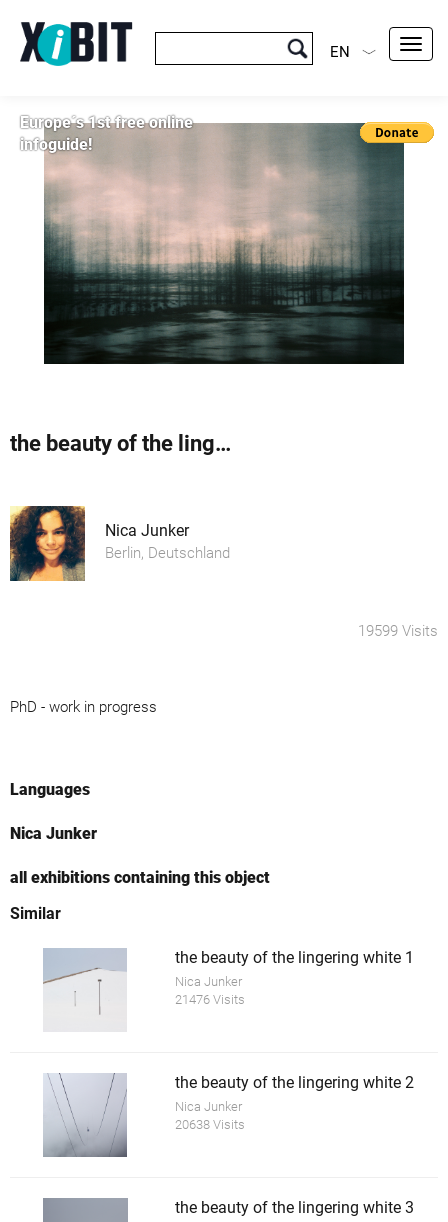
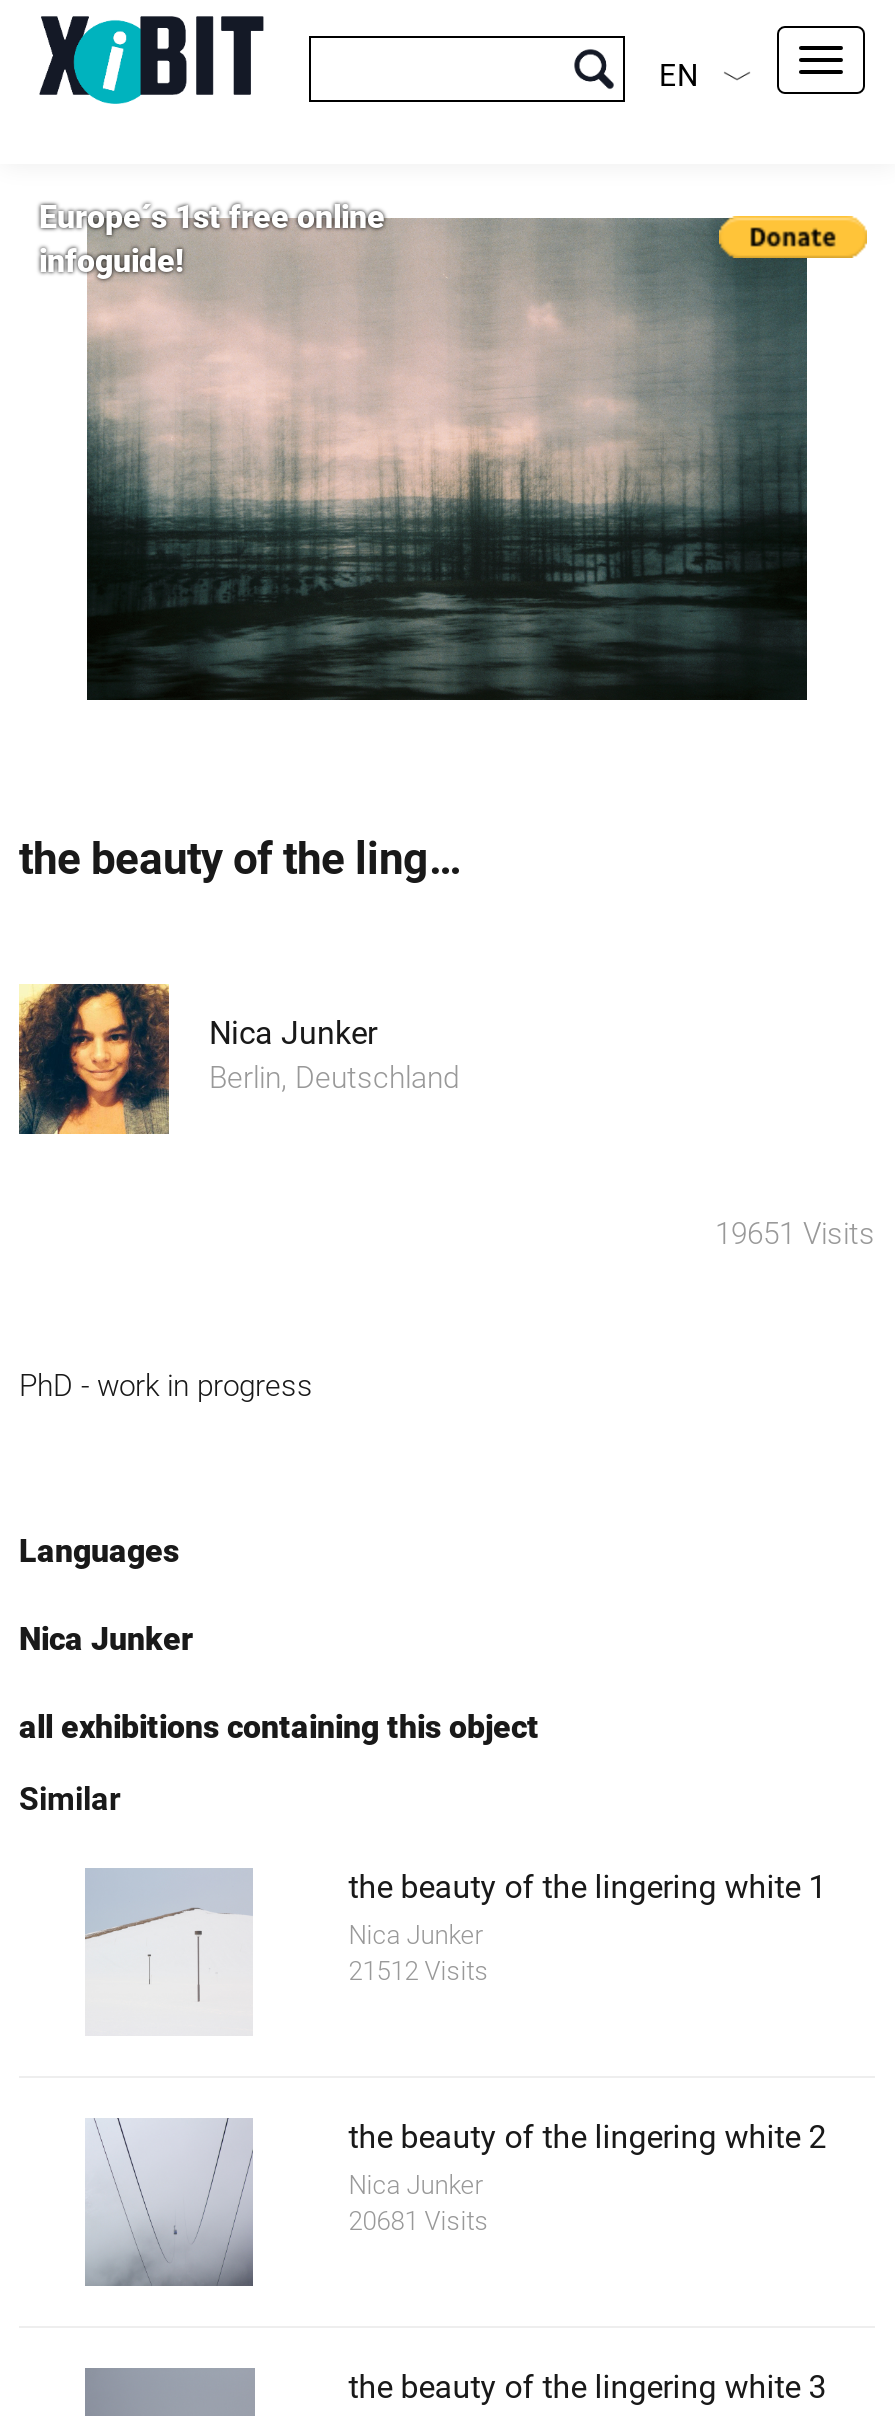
- 19599 Visits
+ 19651 Visits

- 21476 Visits
+ 21512 Visits

- 20638 Visits
+ 20681 Visits
